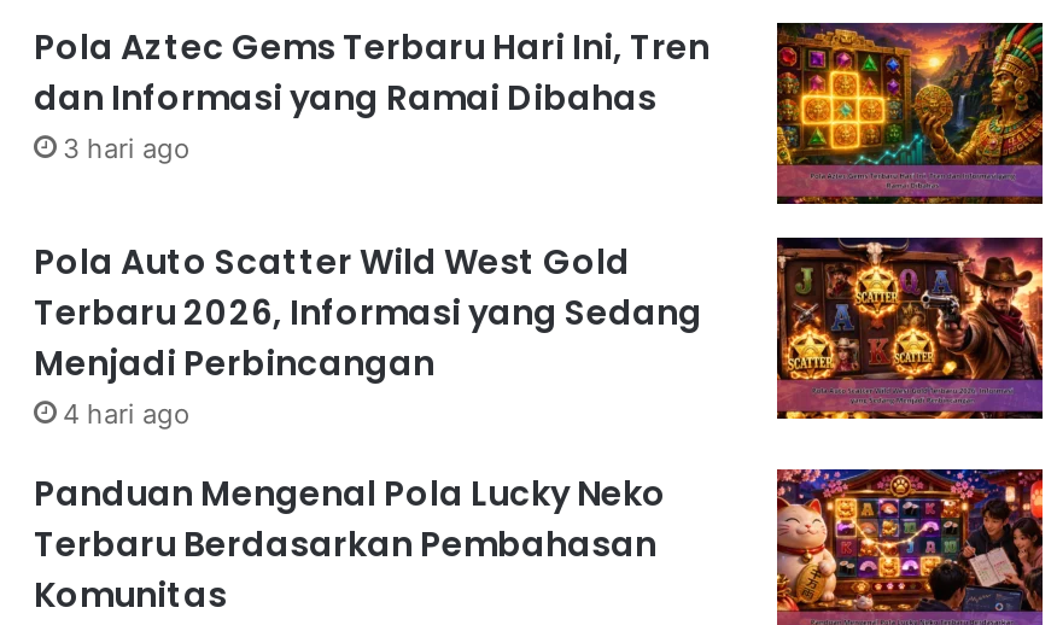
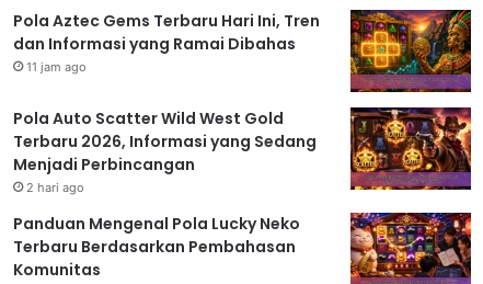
- 3 hari ago
+ 11 jam ago

- 4 hari ago
+ 2 hari ago
